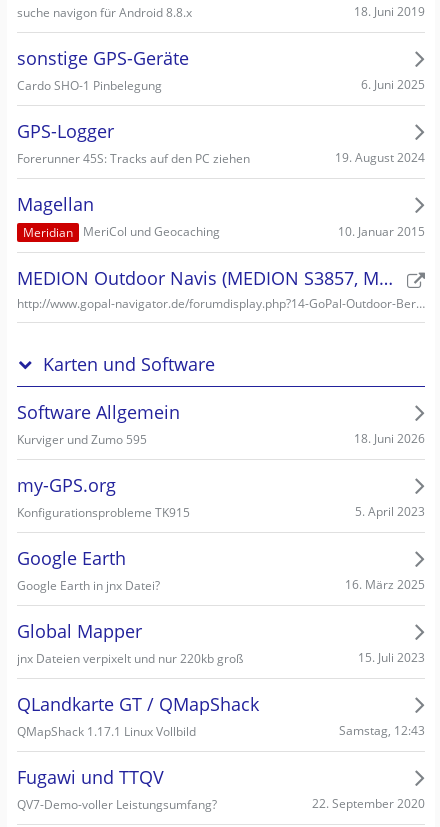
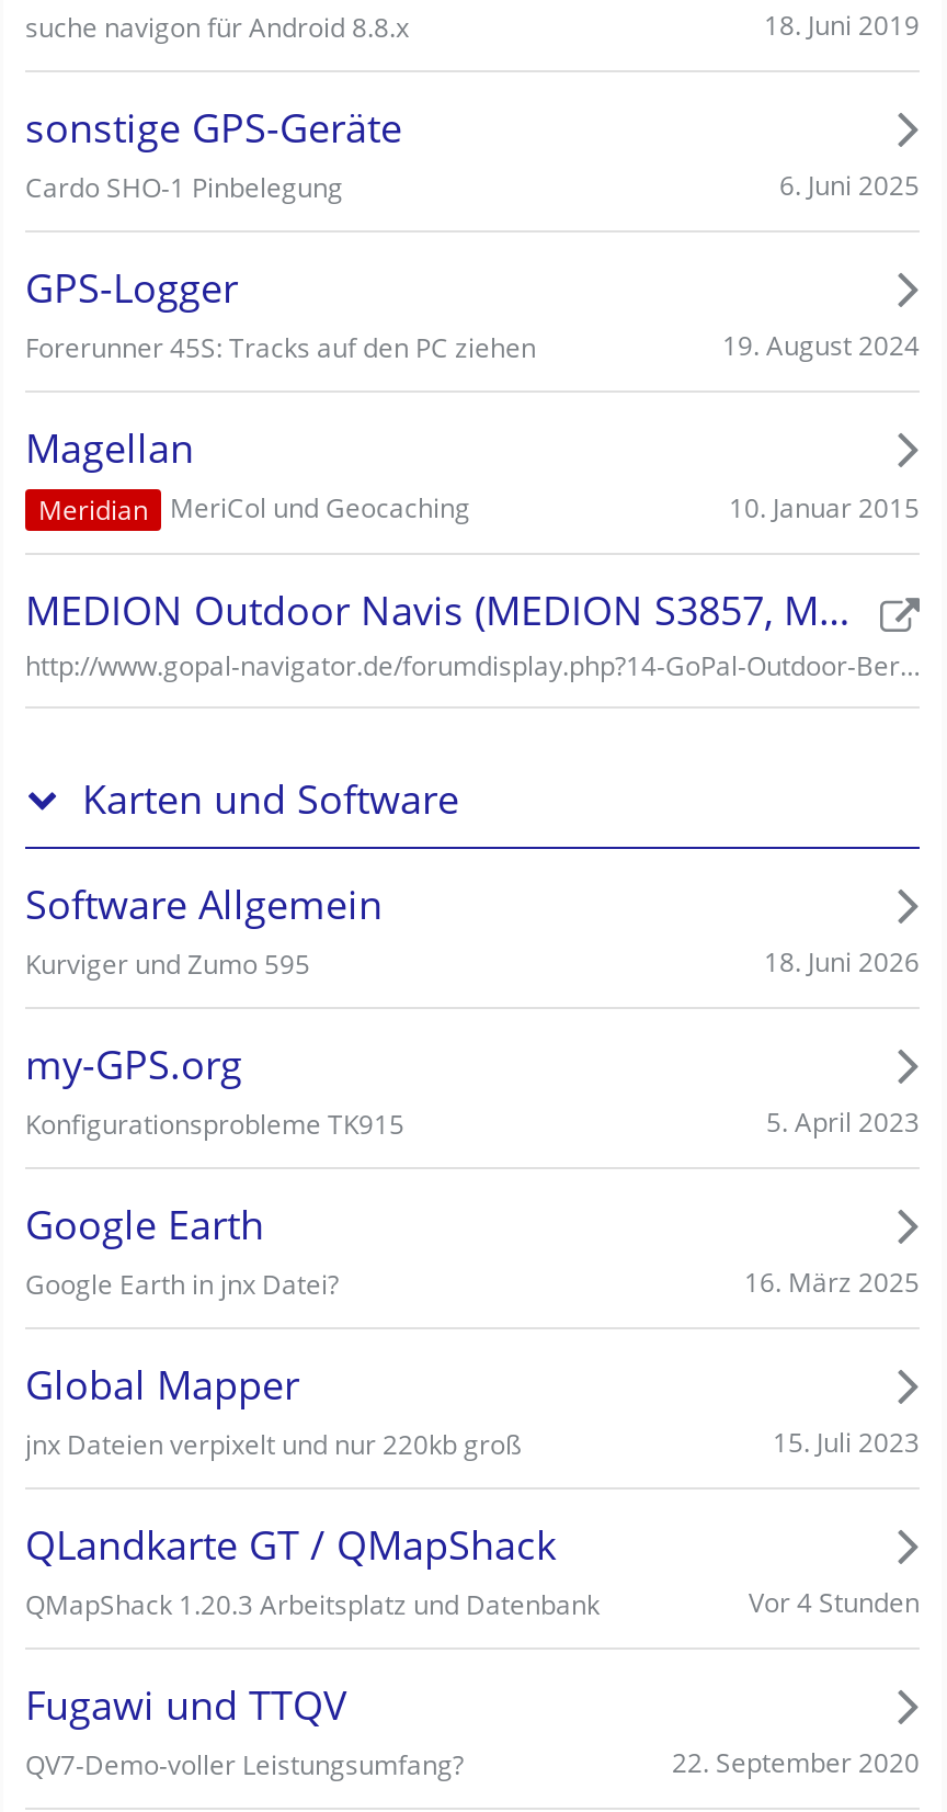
- QMapShack 1.17.1 Linux Vollbild
- Samstag, 12:43
+ QMapShack 1.20.3 Arbeitsplatz und Datenbank
+ Vor 4 Stunden
